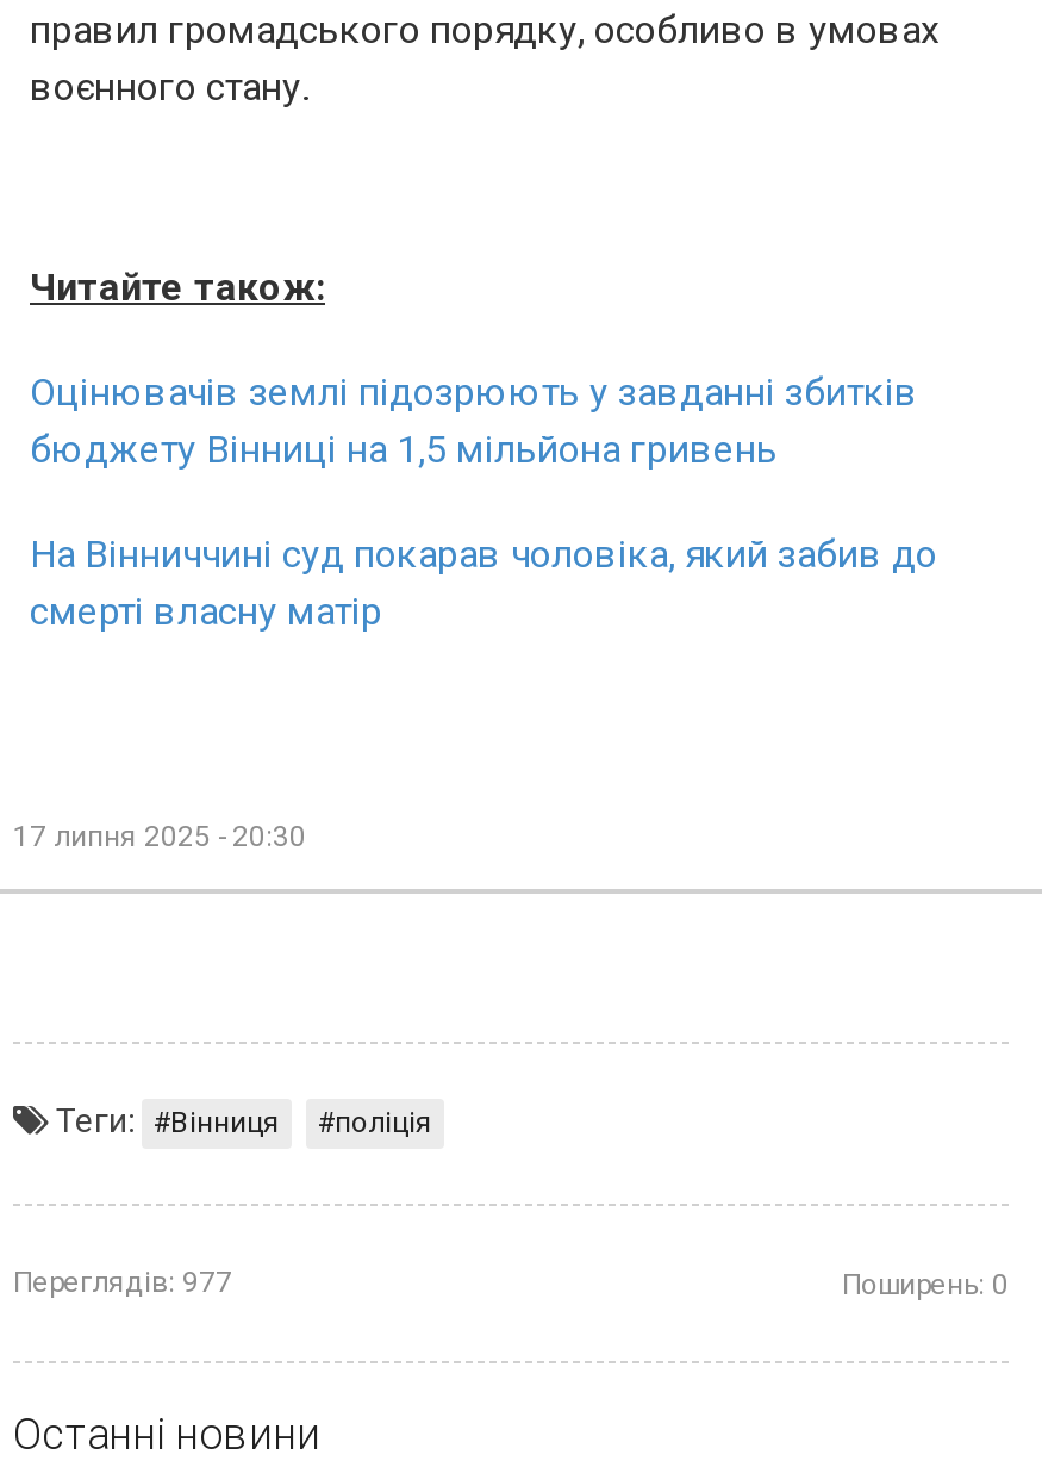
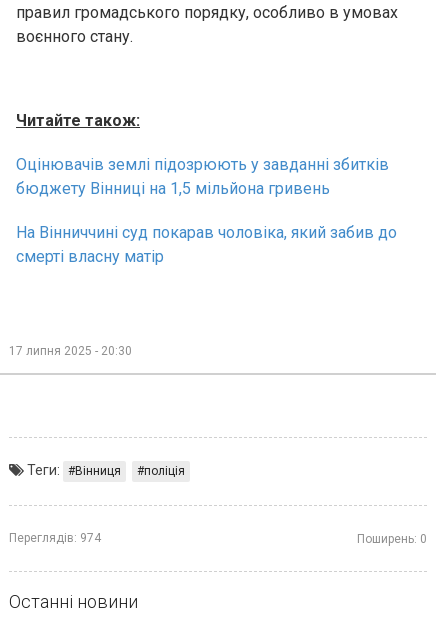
- Переглядів: 977
+ Переглядів: 974
